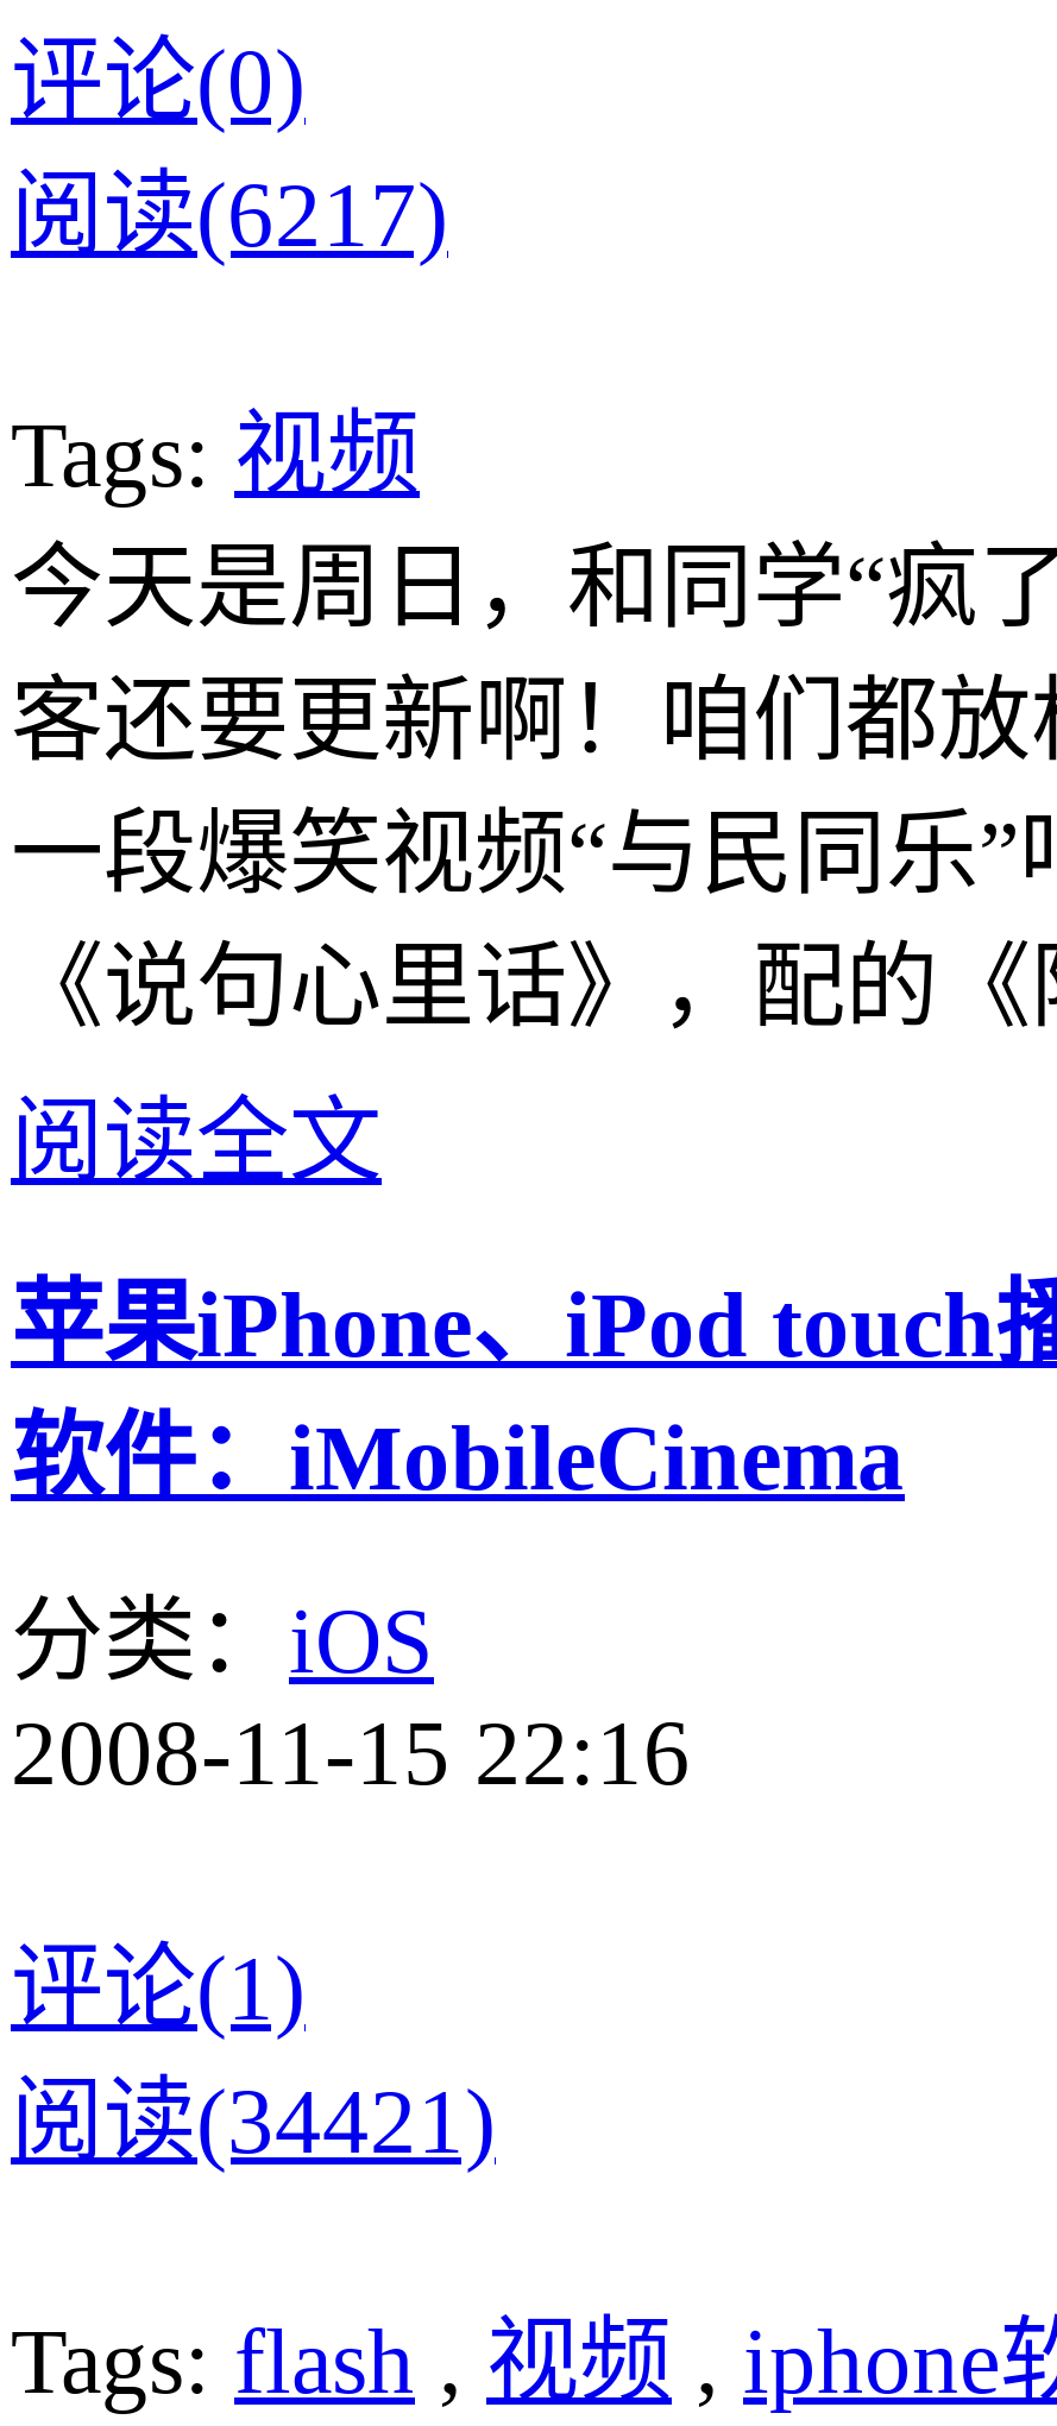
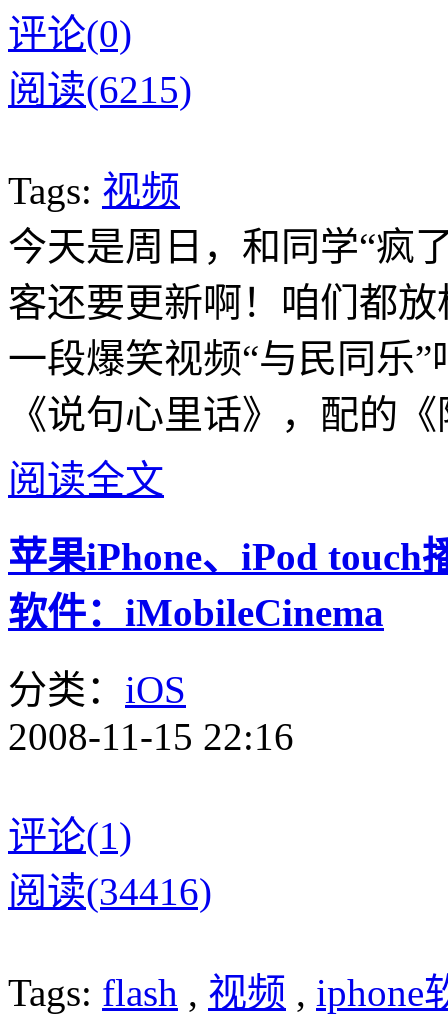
- 阅读(6217)
+ 阅读(6215)

- 阅读(34421)
+ 阅读(34416)
